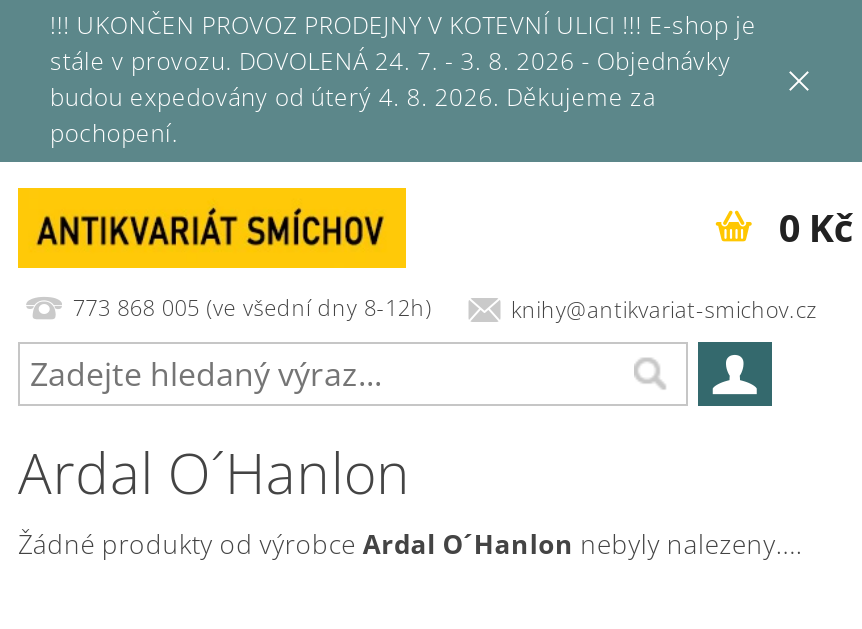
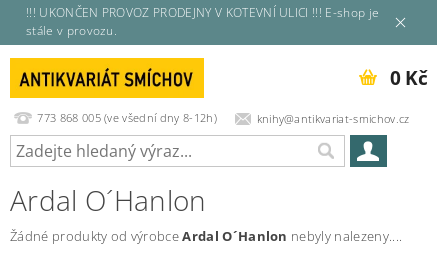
- stále v provozu. DOVOLENÁ 24. 7. - 3. 8. 2026 - Objednávky
- budou expedovány od úterý 4. 8. 2026. Děkujeme za
- pochopení.
+ stále v provozu.
